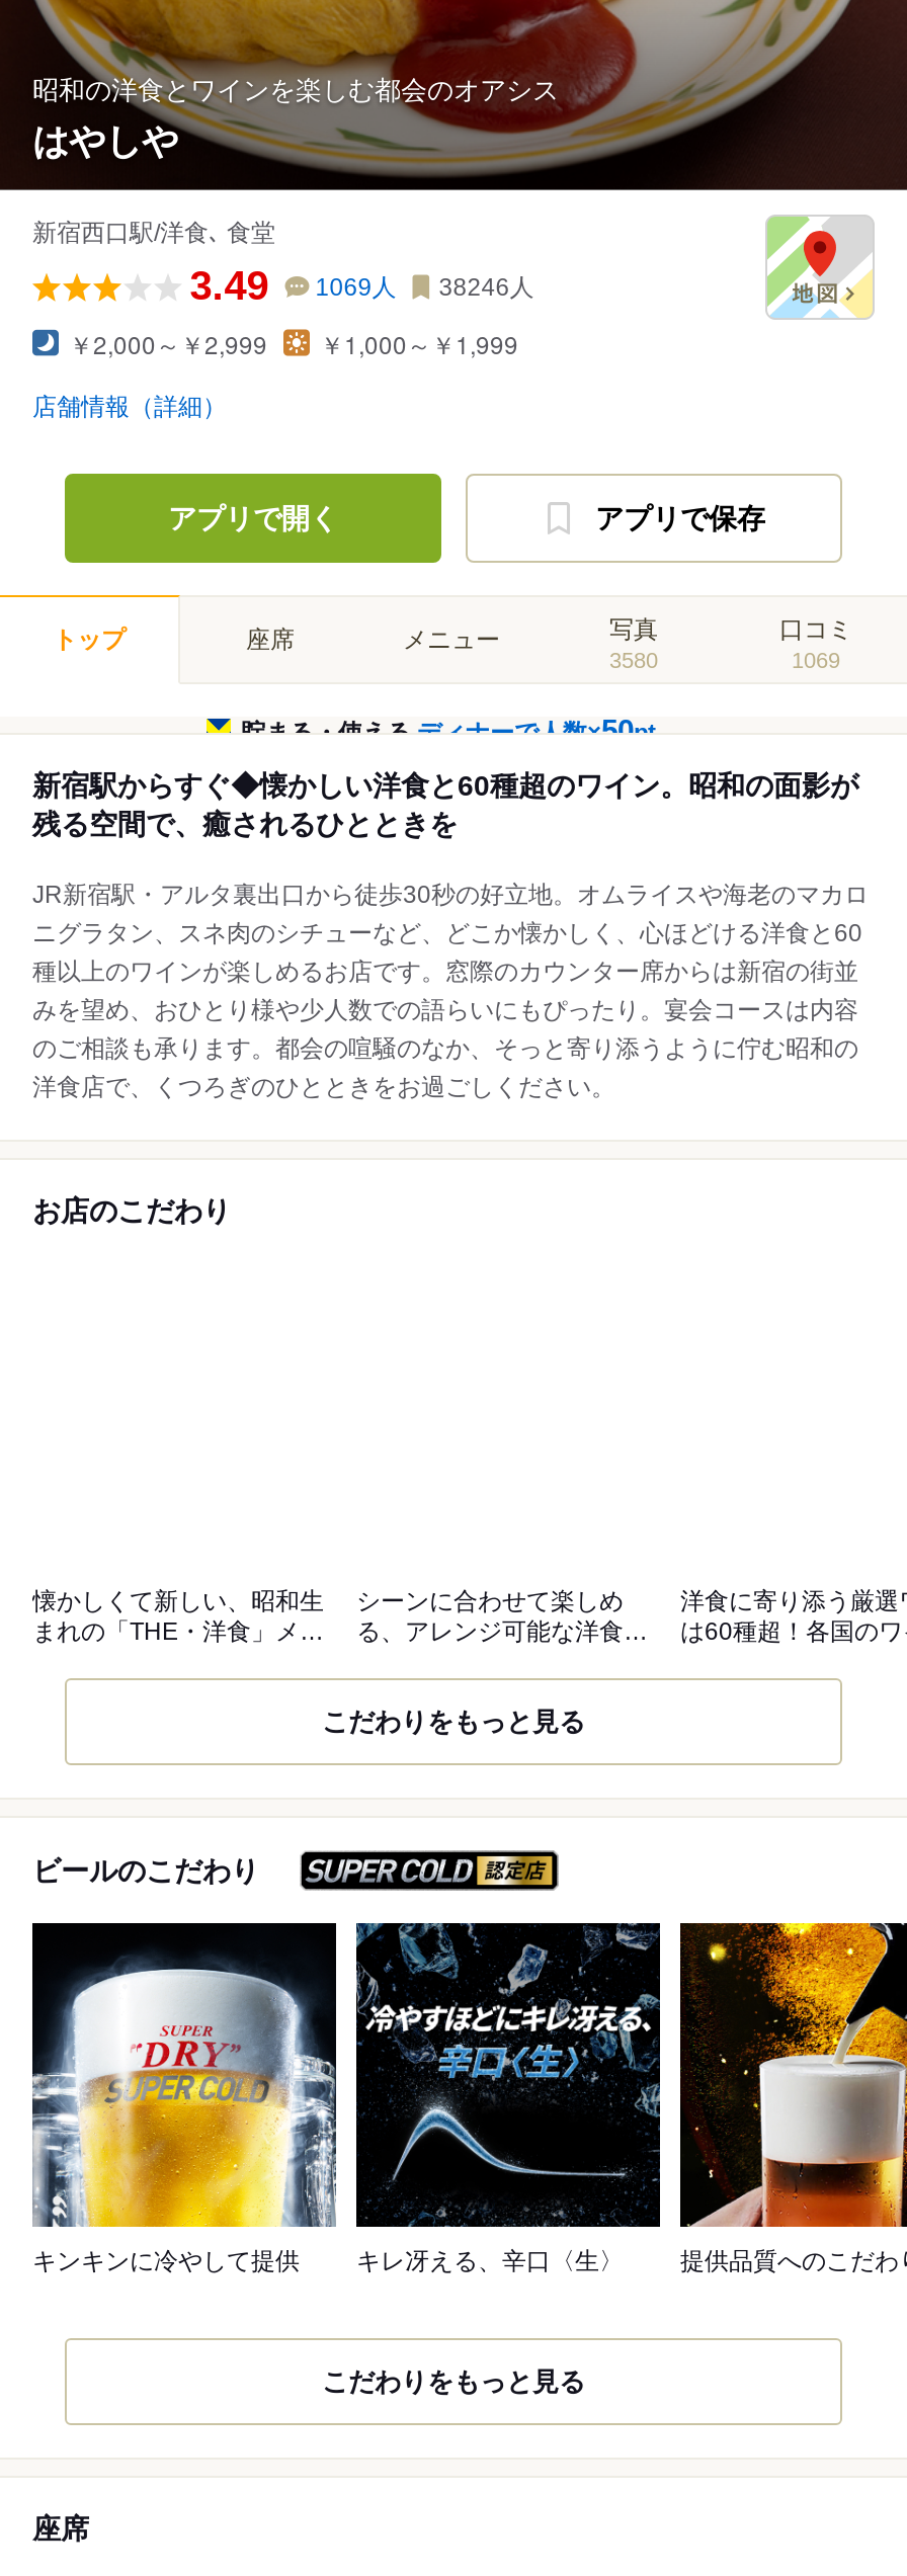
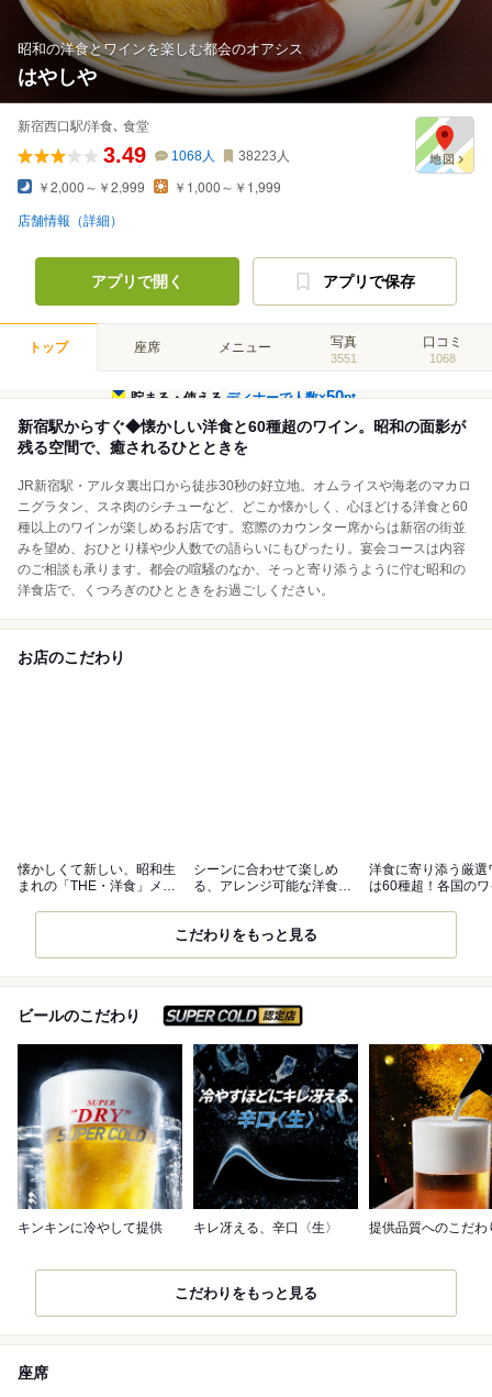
- 1069人
+ 1068人

- 38246人
+ 38223人

- 3580
+ 3551

- 1069
+ 1068
